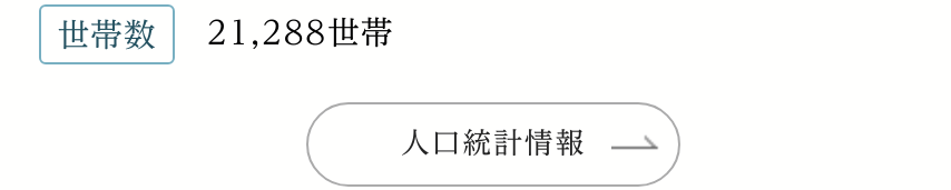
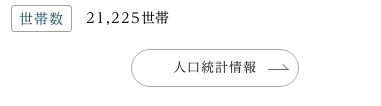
- 世帯数 21,288世帯
+ 世帯数 21,225世帯
